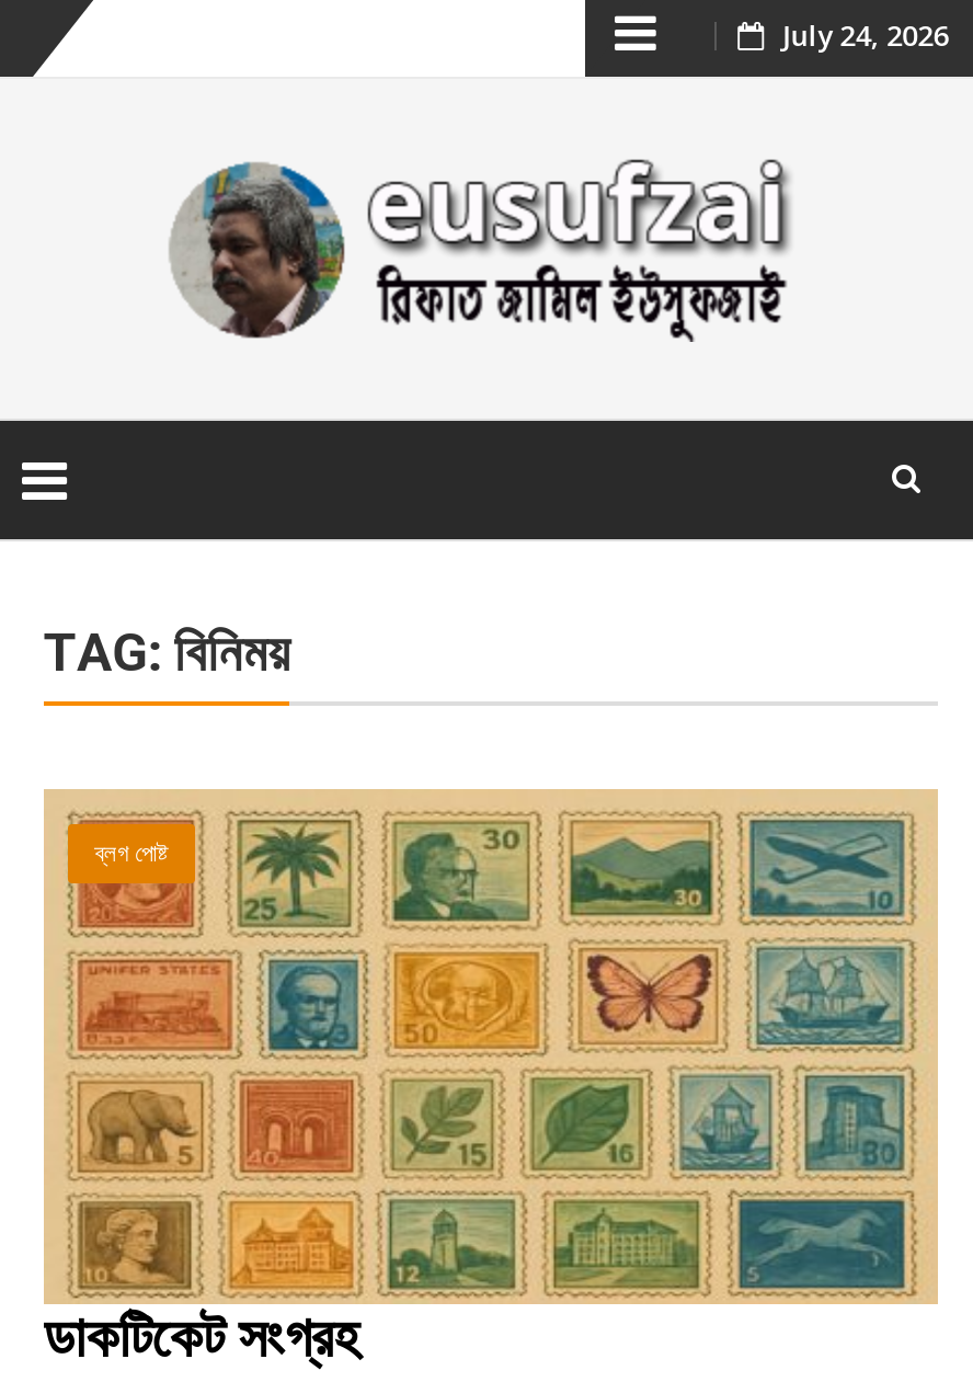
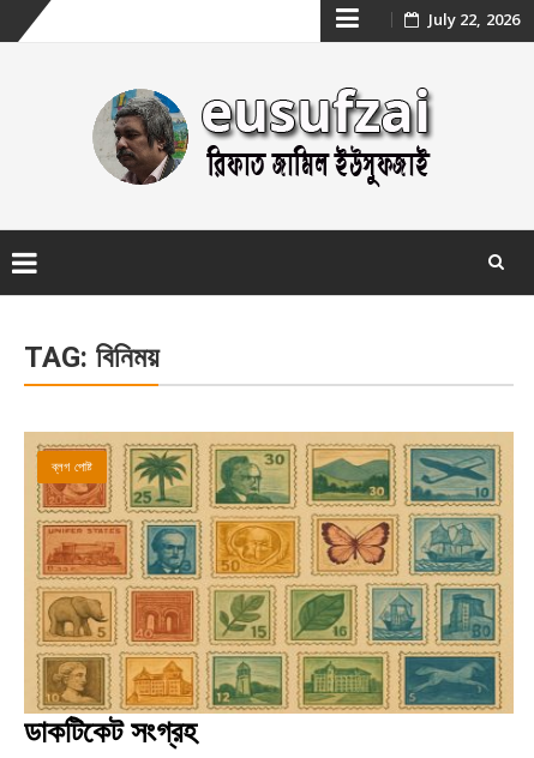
- July 24, 2026
+ July 22, 2026
